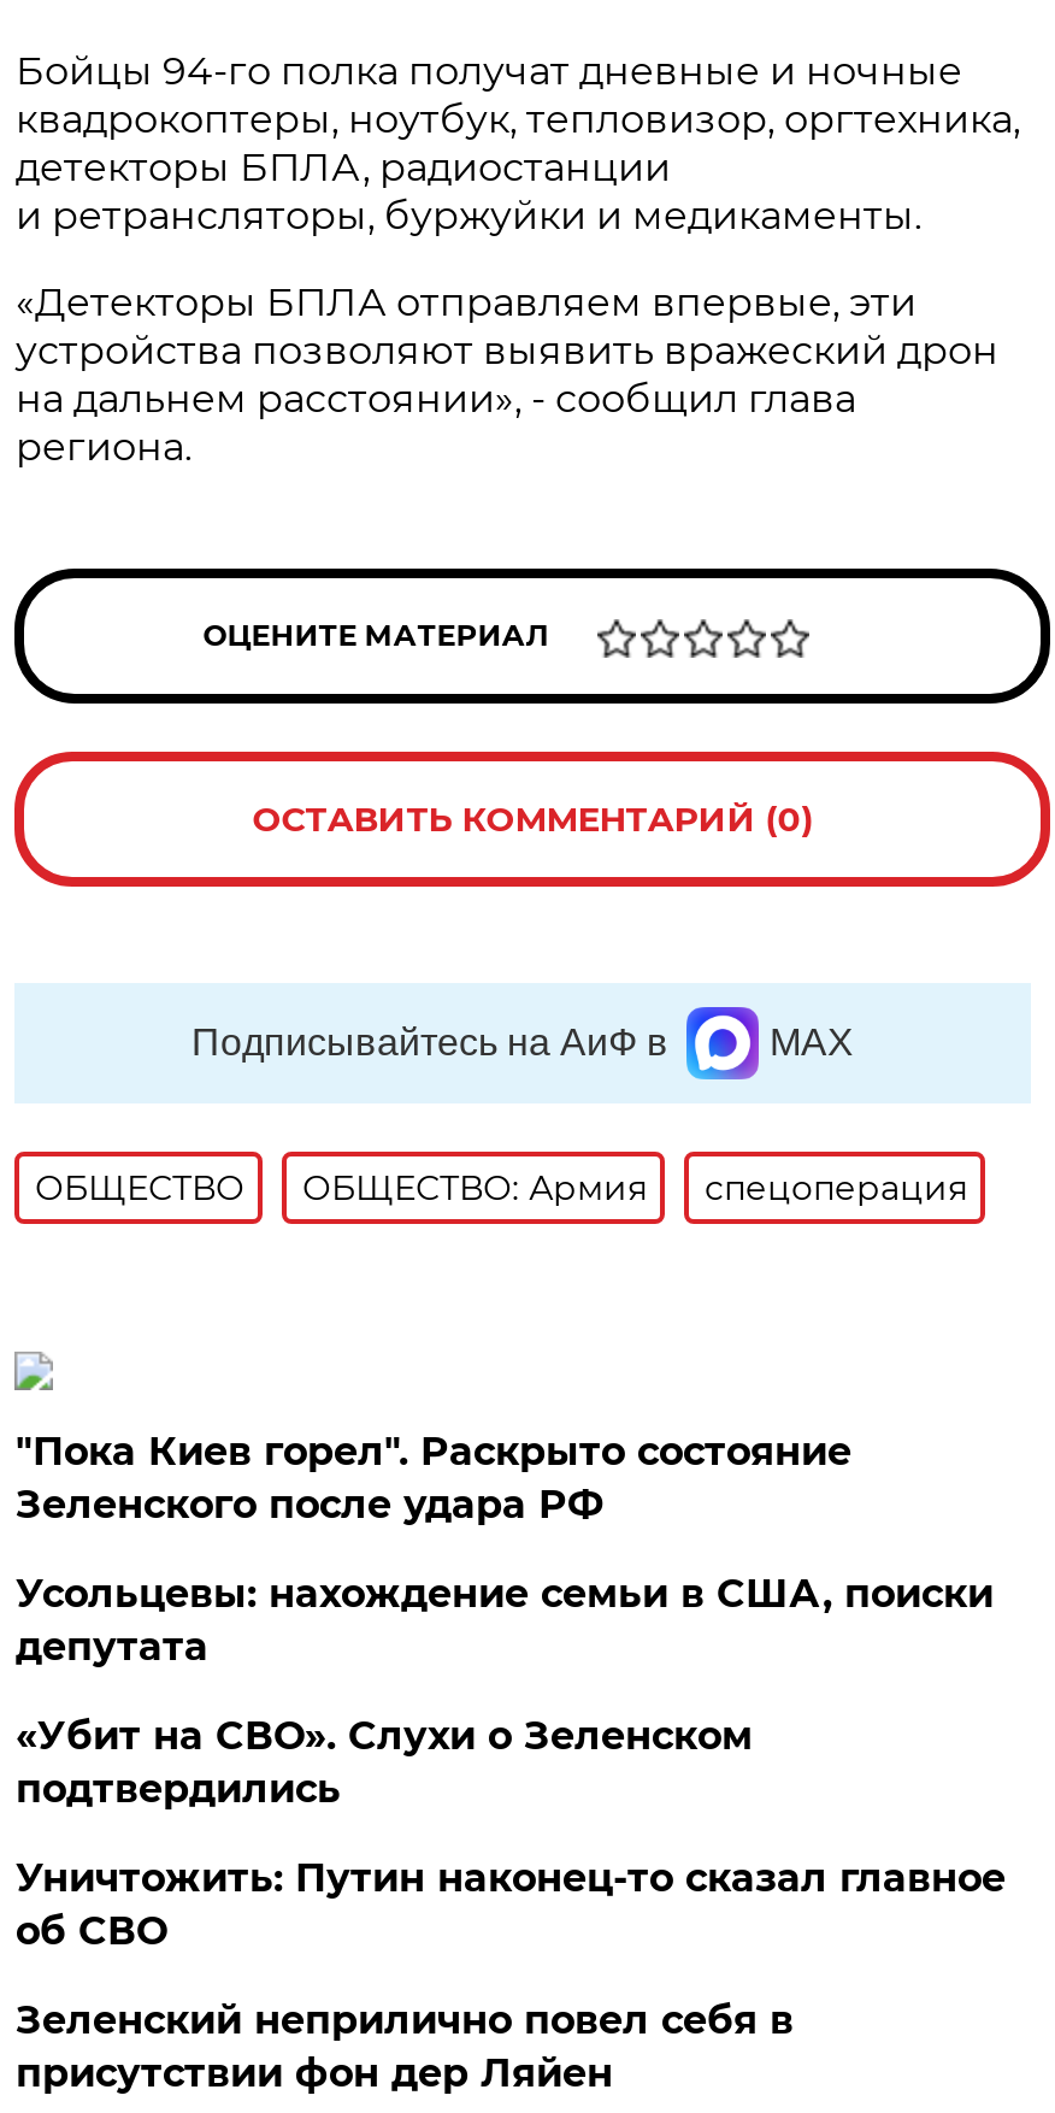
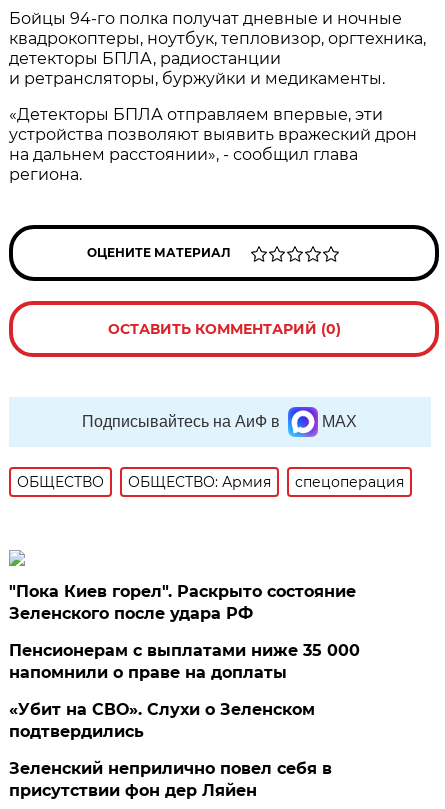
- Усольцевы: нахождение семьи в США, поиски
- депутата
+ Пенсионерам с выплатами ниже 35 000
+ напомнили о праве на доплаты

- Уничтожить: Путин наконец-то сказал главное
- об СВО
